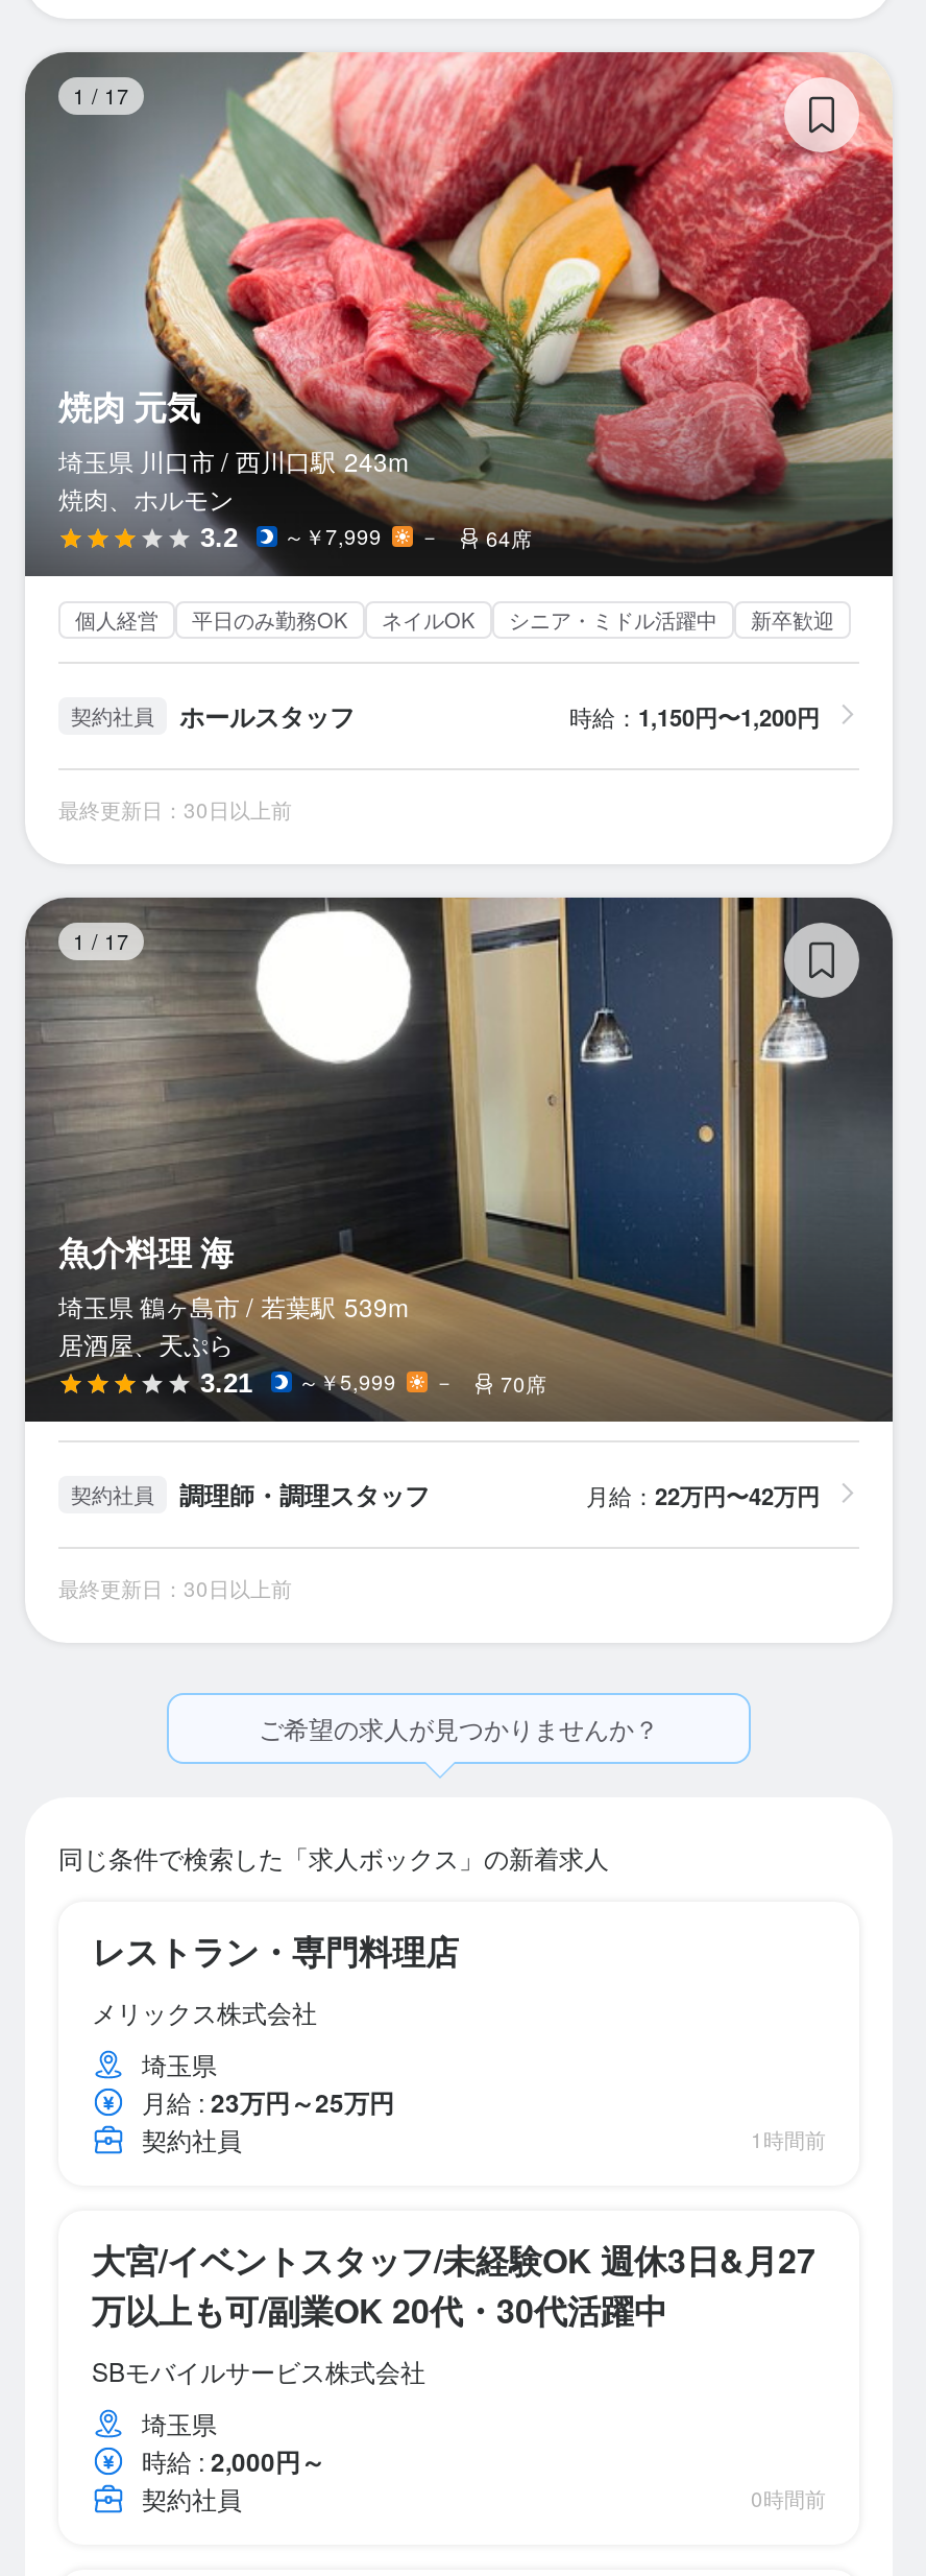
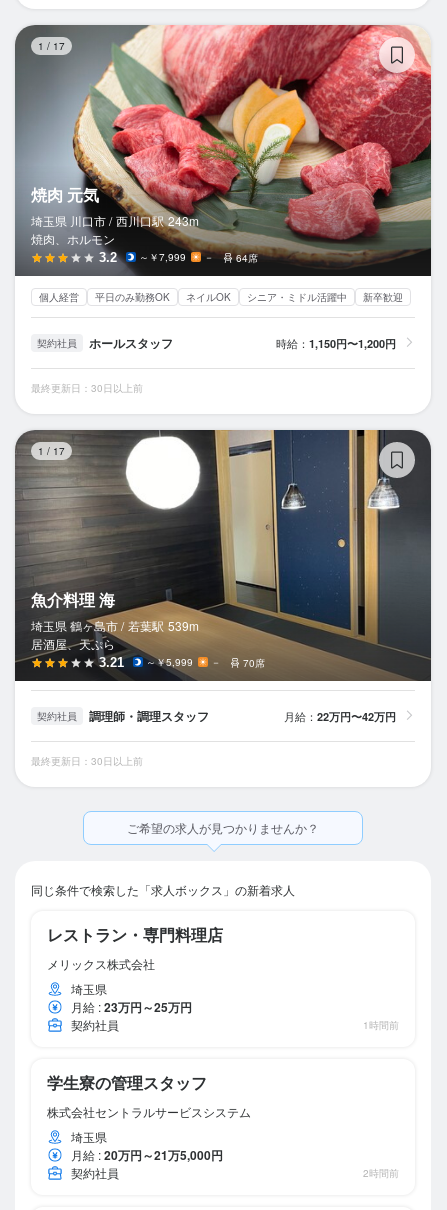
- 大宮/イベントスタッフ/未経験OK 週休3日&月27
- 万以上も可/副業OK 20代・30代活躍中
- SBモバイルサービス株式会社
+ 学生寮の管理スタッフ
+ 株式会社セントラルサービスシステム

- 時給: 2,000円～
+ 月給: 20万円～21万5,000円

- 0時間前
+ 2時間前
